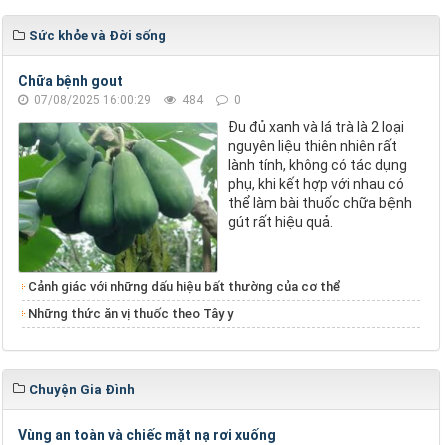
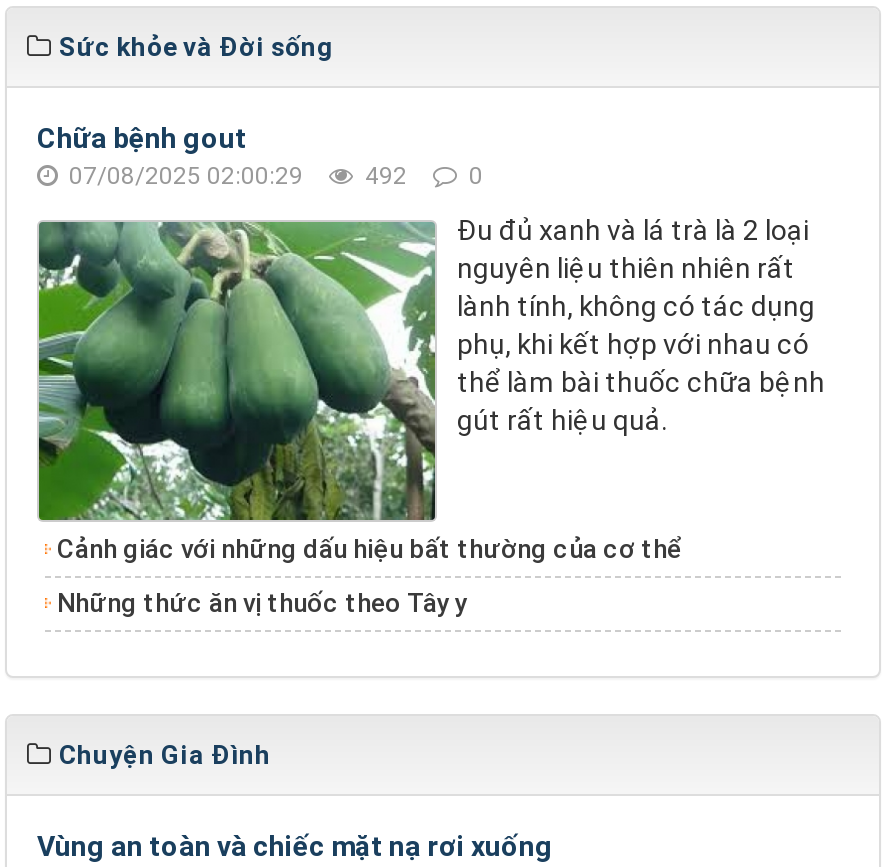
- 07/08/2025 16:00:29
+ 07/08/2025 02:00:29

- 484
+ 492
